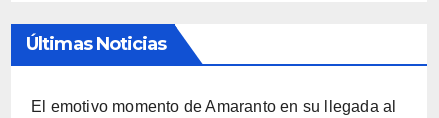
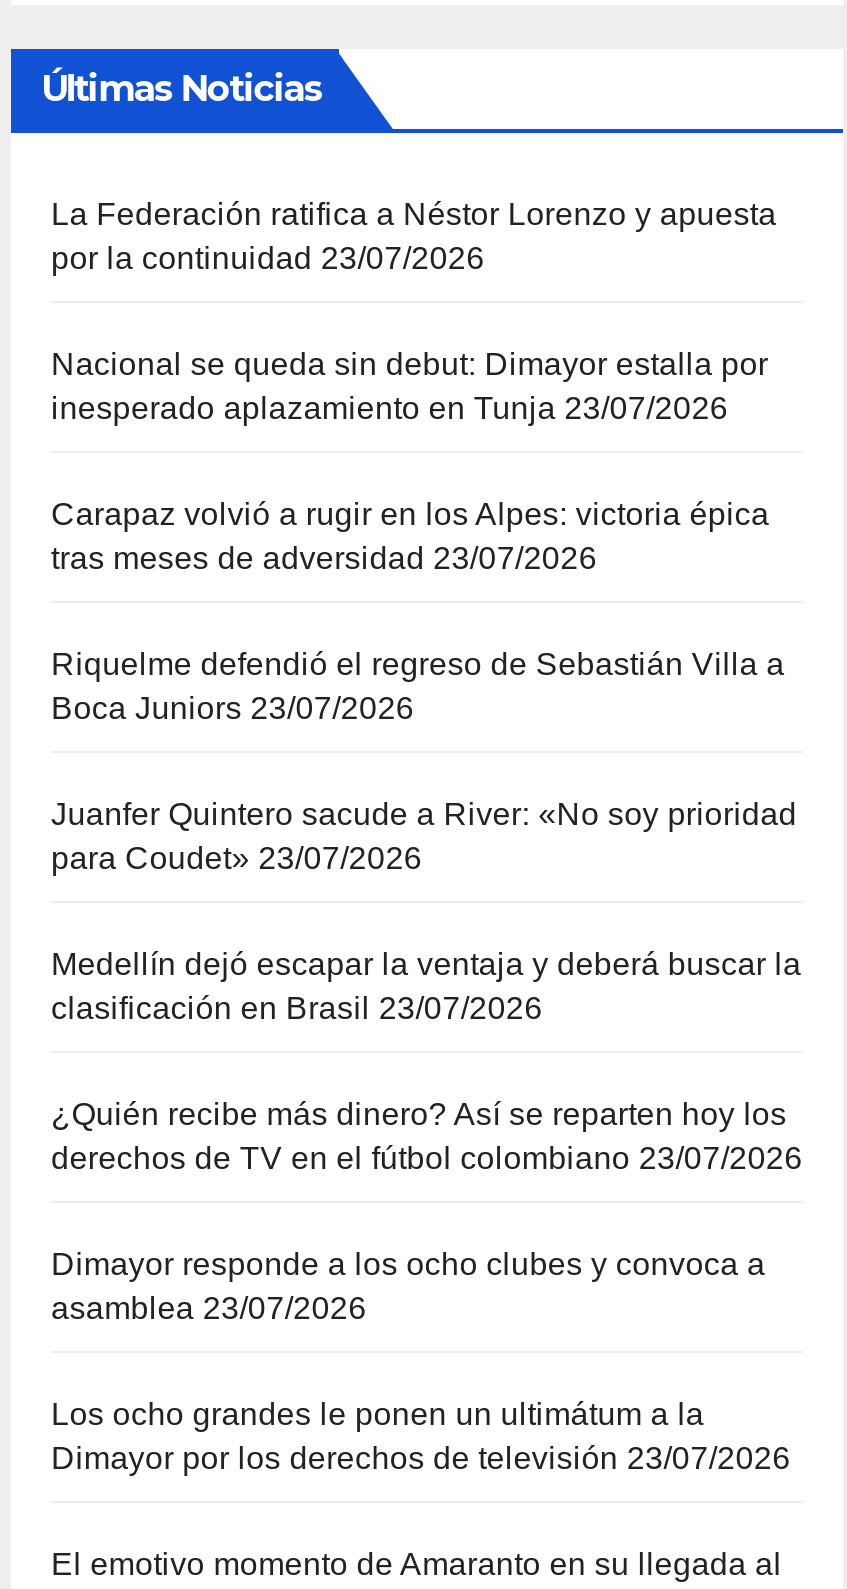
+ La Federación ratifica a Néstor Lorenzo y apuesta
+ por la continuidad 23/07/2026
+ Nacional se queda sin debut: Dimayor estalla por
+ inesperado aplazamiento en Tunja 23/07/2026
+ Carapaz volvió a rugir en los Alpes: victoria épica
+ tras meses de adversidad 23/07/2026
+ Riquelme defendió el regreso de Sebastián Villa a
+ Boca Juniors 23/07/2026
+ Juanfer Quintero sacude a River: «No soy prioridad
+ para Coudet» 23/07/2026
+ Medellín dejó escapar la ventaja y deberá buscar la
+ clasificación en Brasil 23/07/2026
+ ¿Quién recibe más dinero? Así se reparten hoy los
+ derechos de TV en el fútbol colombiano 23/07/2026
+ Dimayor responde a los ocho clubes y convoca a
+ asamblea 23/07/2026
+ Los ocho grandes le ponen un ultimátum a la
+ Dimayor por los derechos de televisión 23/07/2026
